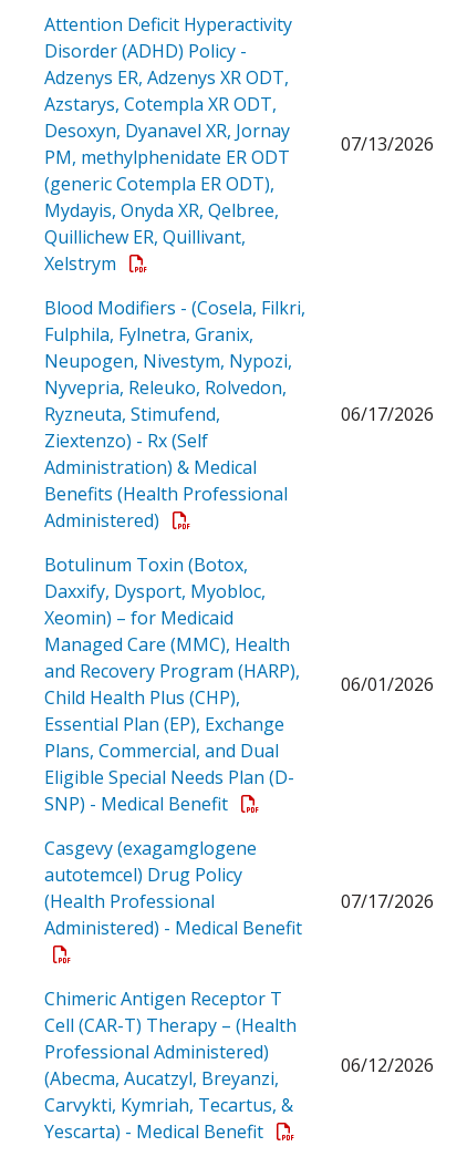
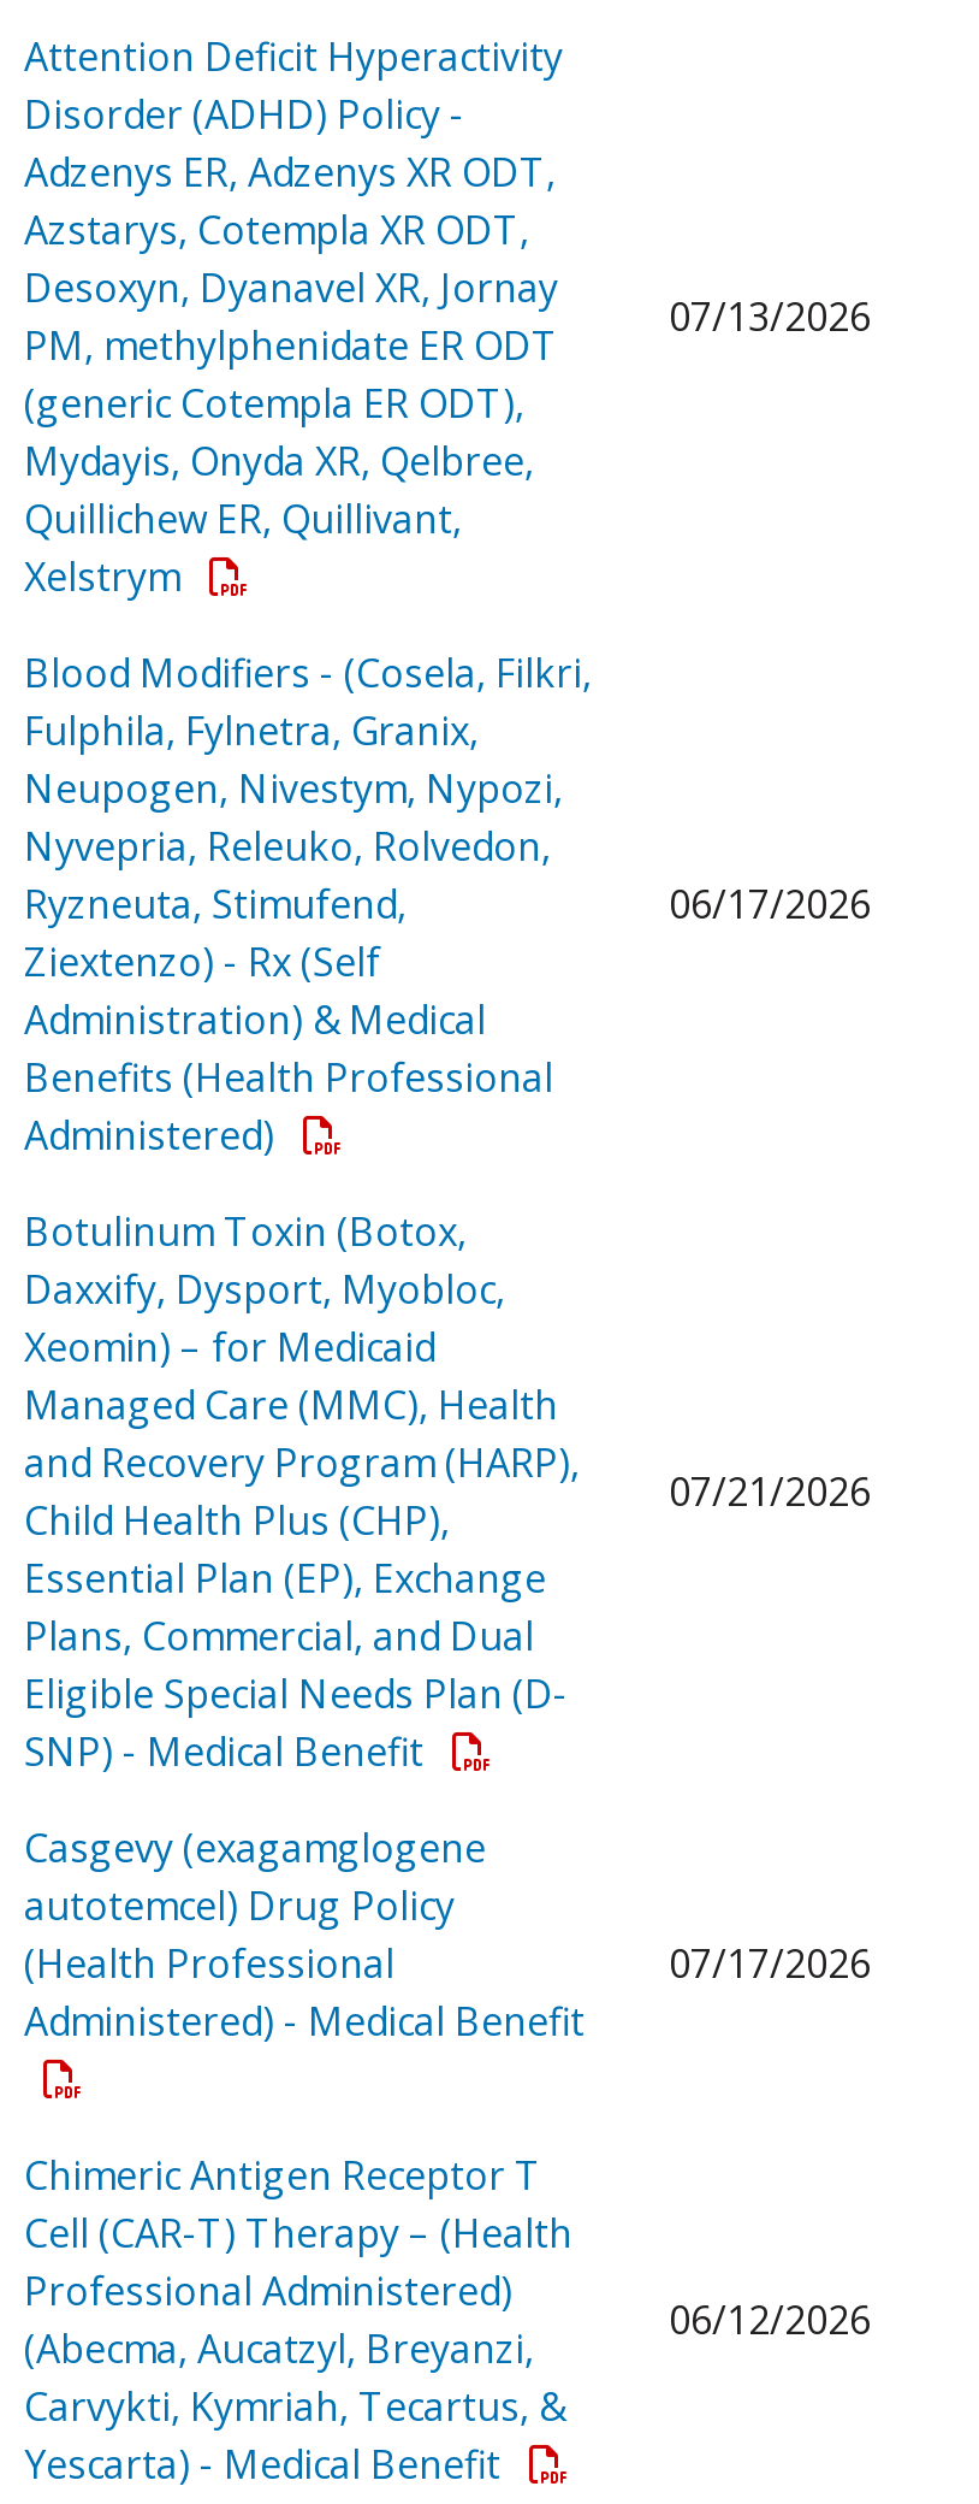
- 06/01/2026
+ 07/21/2026
